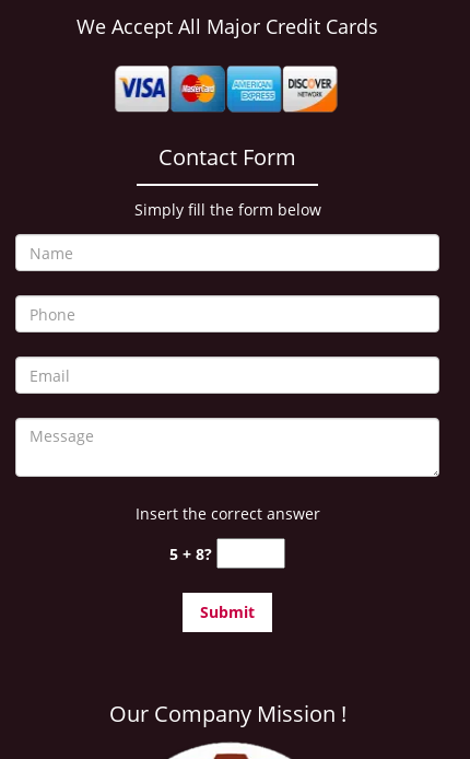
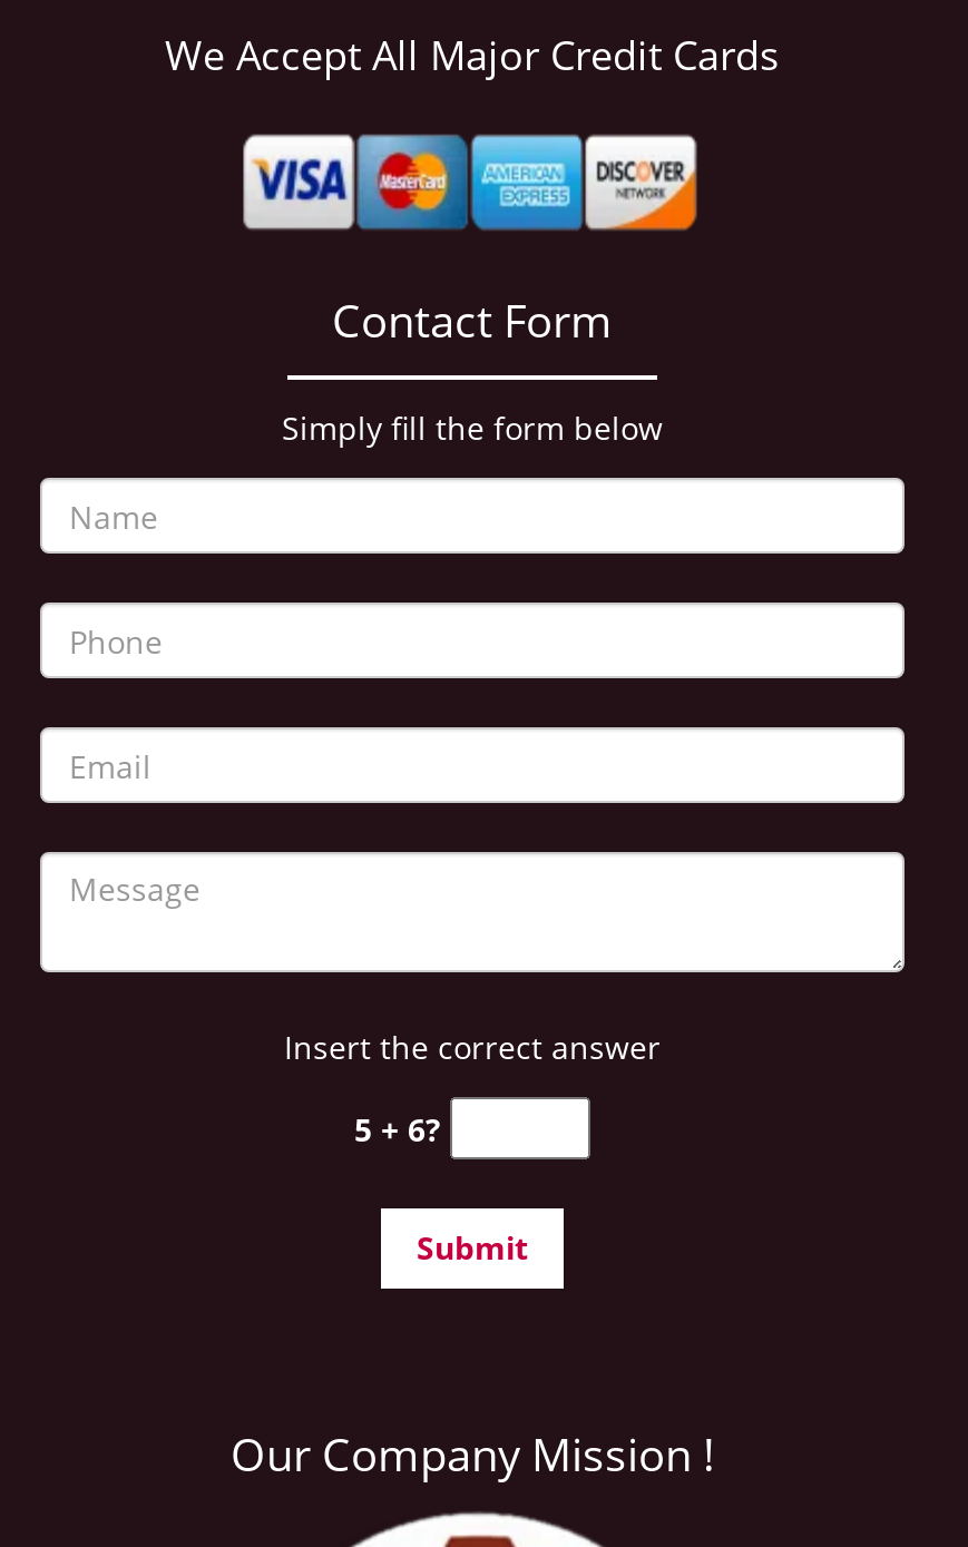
- 5 + 8?
+ 5 + 6?
